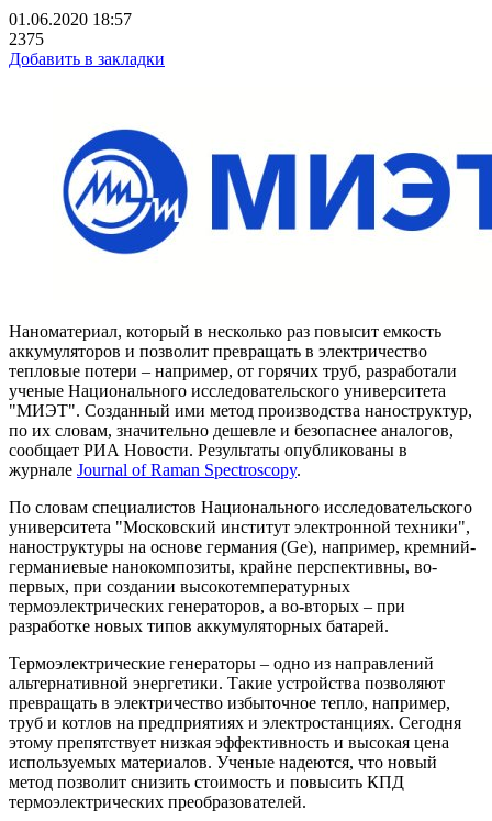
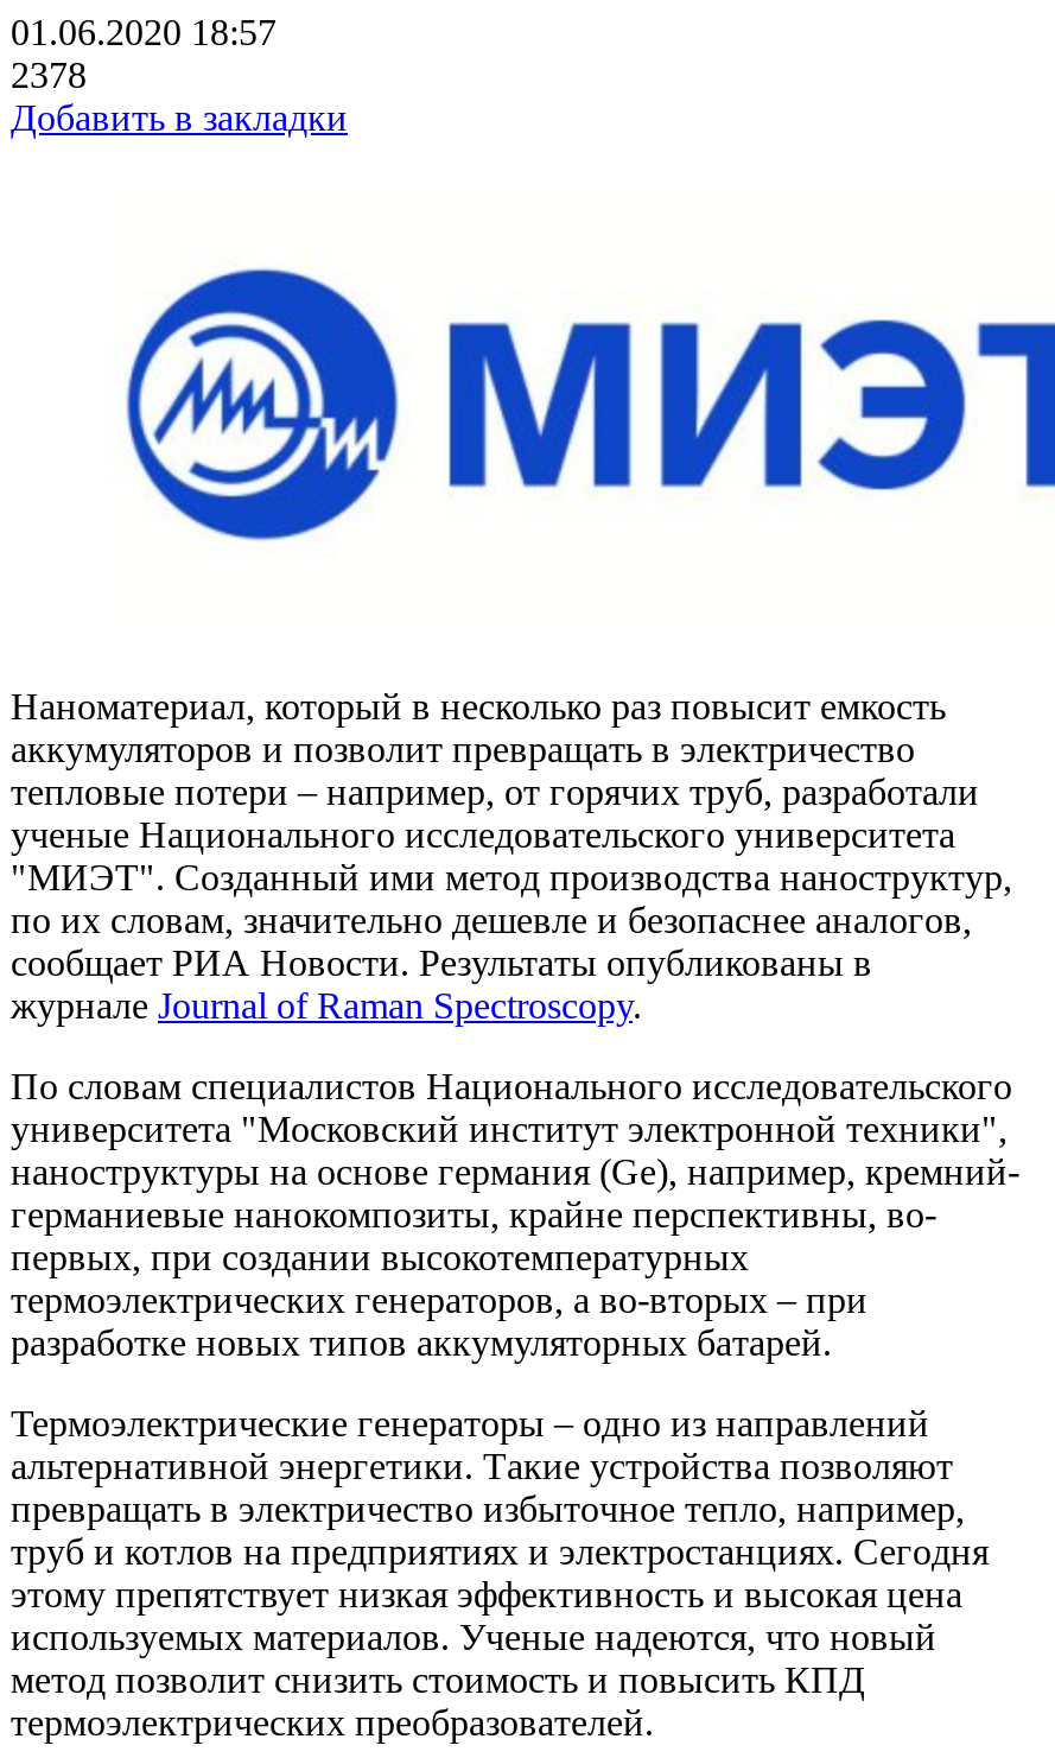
- 2375
+ 2378
